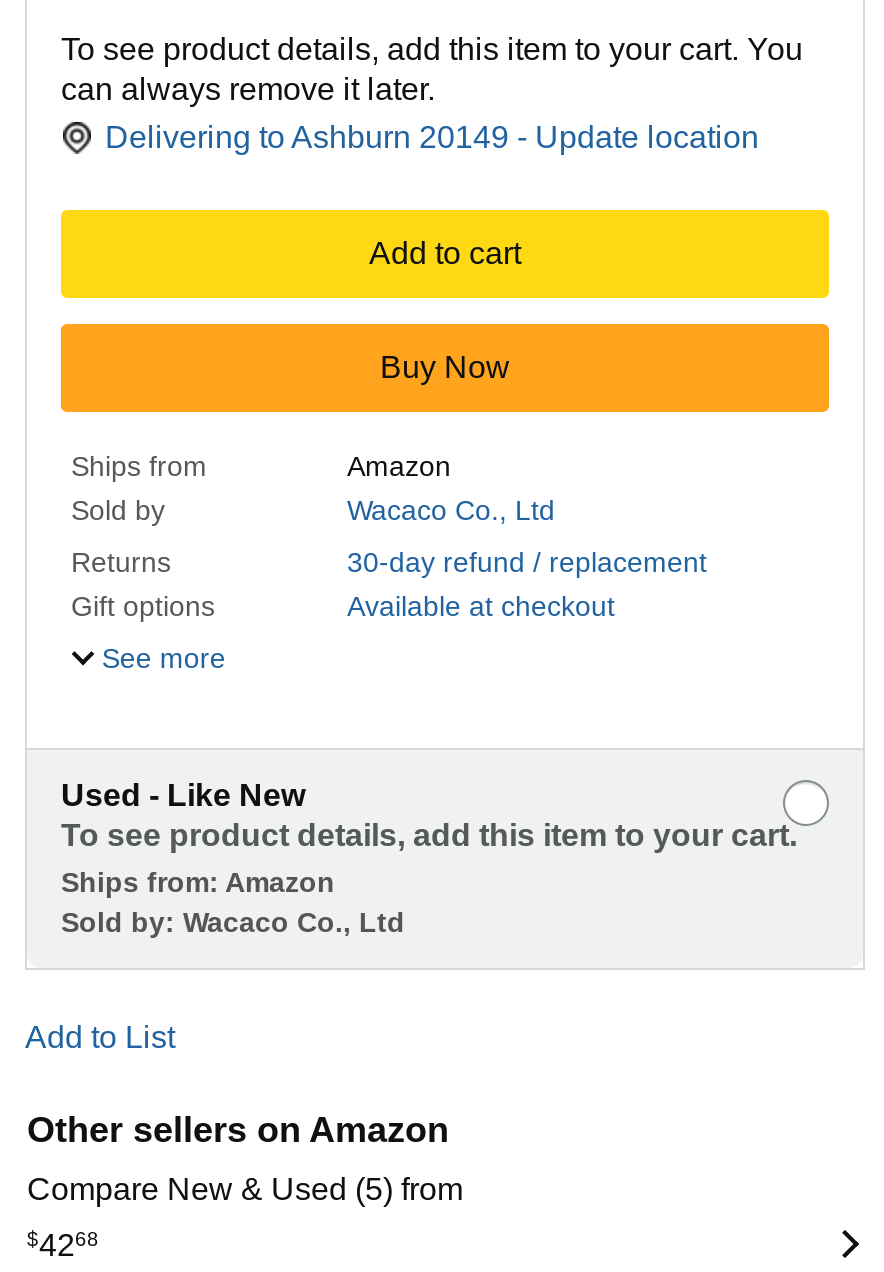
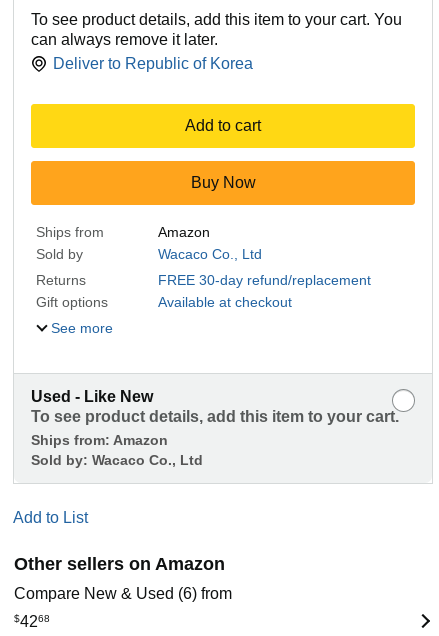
- Delivering to Ashburn 20149 - Update location
+ Deliver to Republic of Korea

- 30-day refund / replacement
+ FREE 30-day refund/replacement

- Compare New & Used (5) from
+ Compare New & Used (6) from
